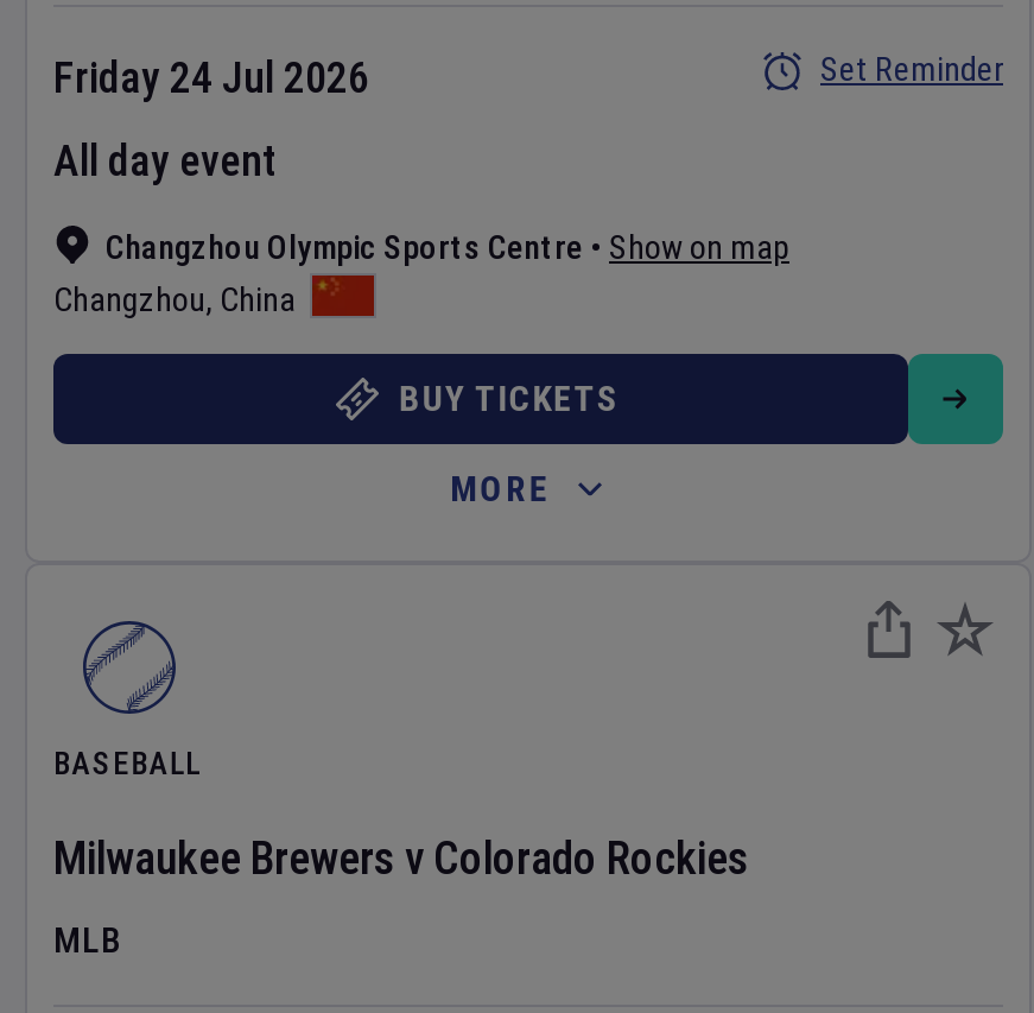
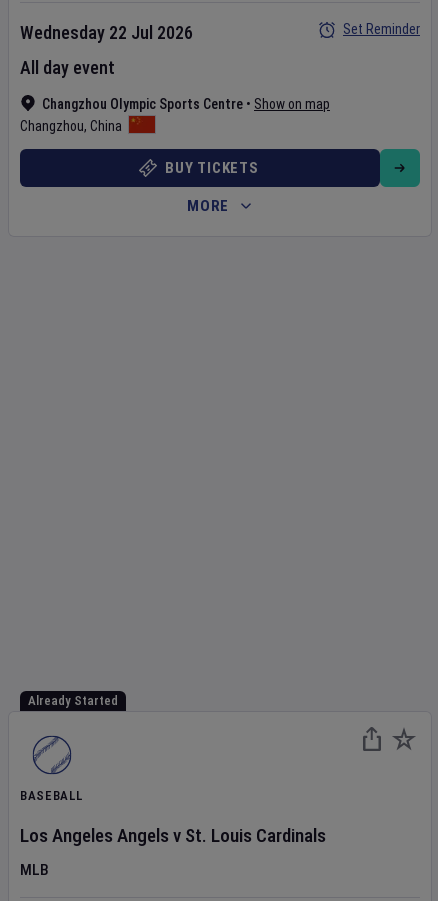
- Friday 24 Jul 2026
+ Wednesday 22 Jul 2026

+ Already Started

- Milwaukee Brewers v Colorado Rockies
+ Los Angeles Angels v St. Louis Cardinals
